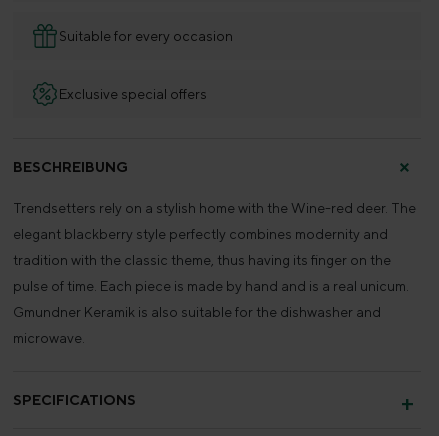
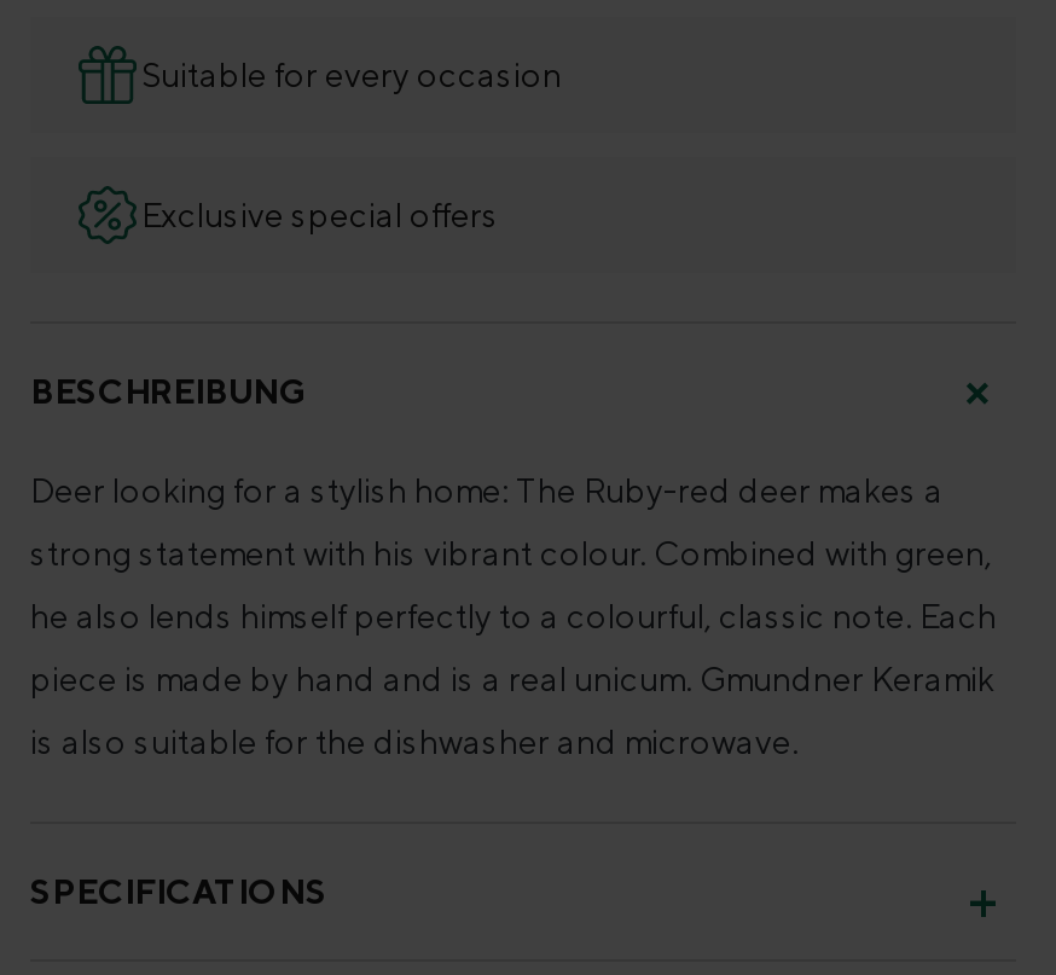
- Trendsetters rely on a stylish home with the Wine-red deer. The
- elegant blackberry style perfectly combines modernity and
- tradition with the classic theme, thus having its finger on the
- pulse of time. Each piece is made by hand and is a real unicum.
- Gmundner Keramik is also suitable for the dishwasher and
- microwave.
+ Deer looking for a stylish home: The Ruby-red deer makes a
+ strong statement with his vibrant colour. Combined with green,
+ he also lends himself perfectly to a colourful, classic note. Each
+ piece is made by hand and is a real unicum. Gmundner Keramik
+ is also suitable for the dishwasher and microwave.
